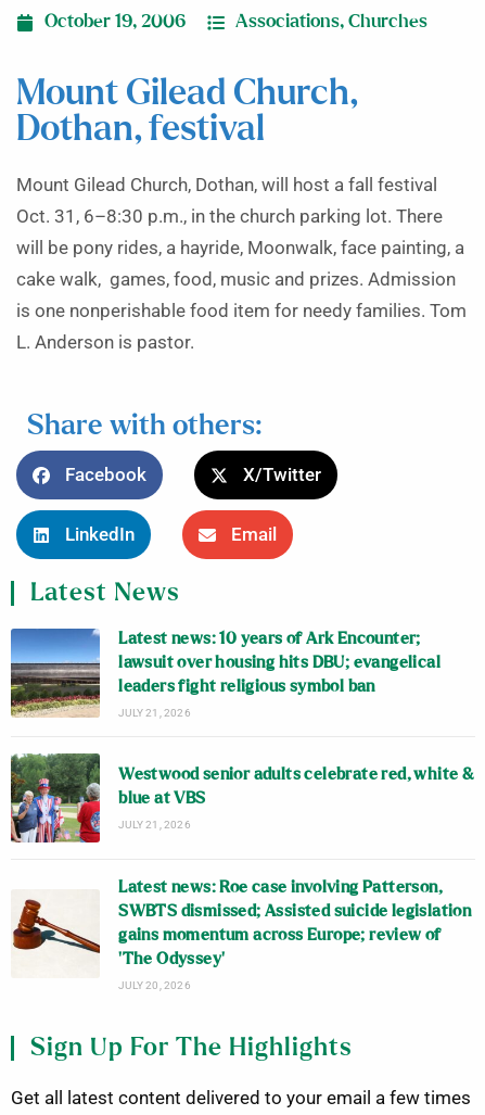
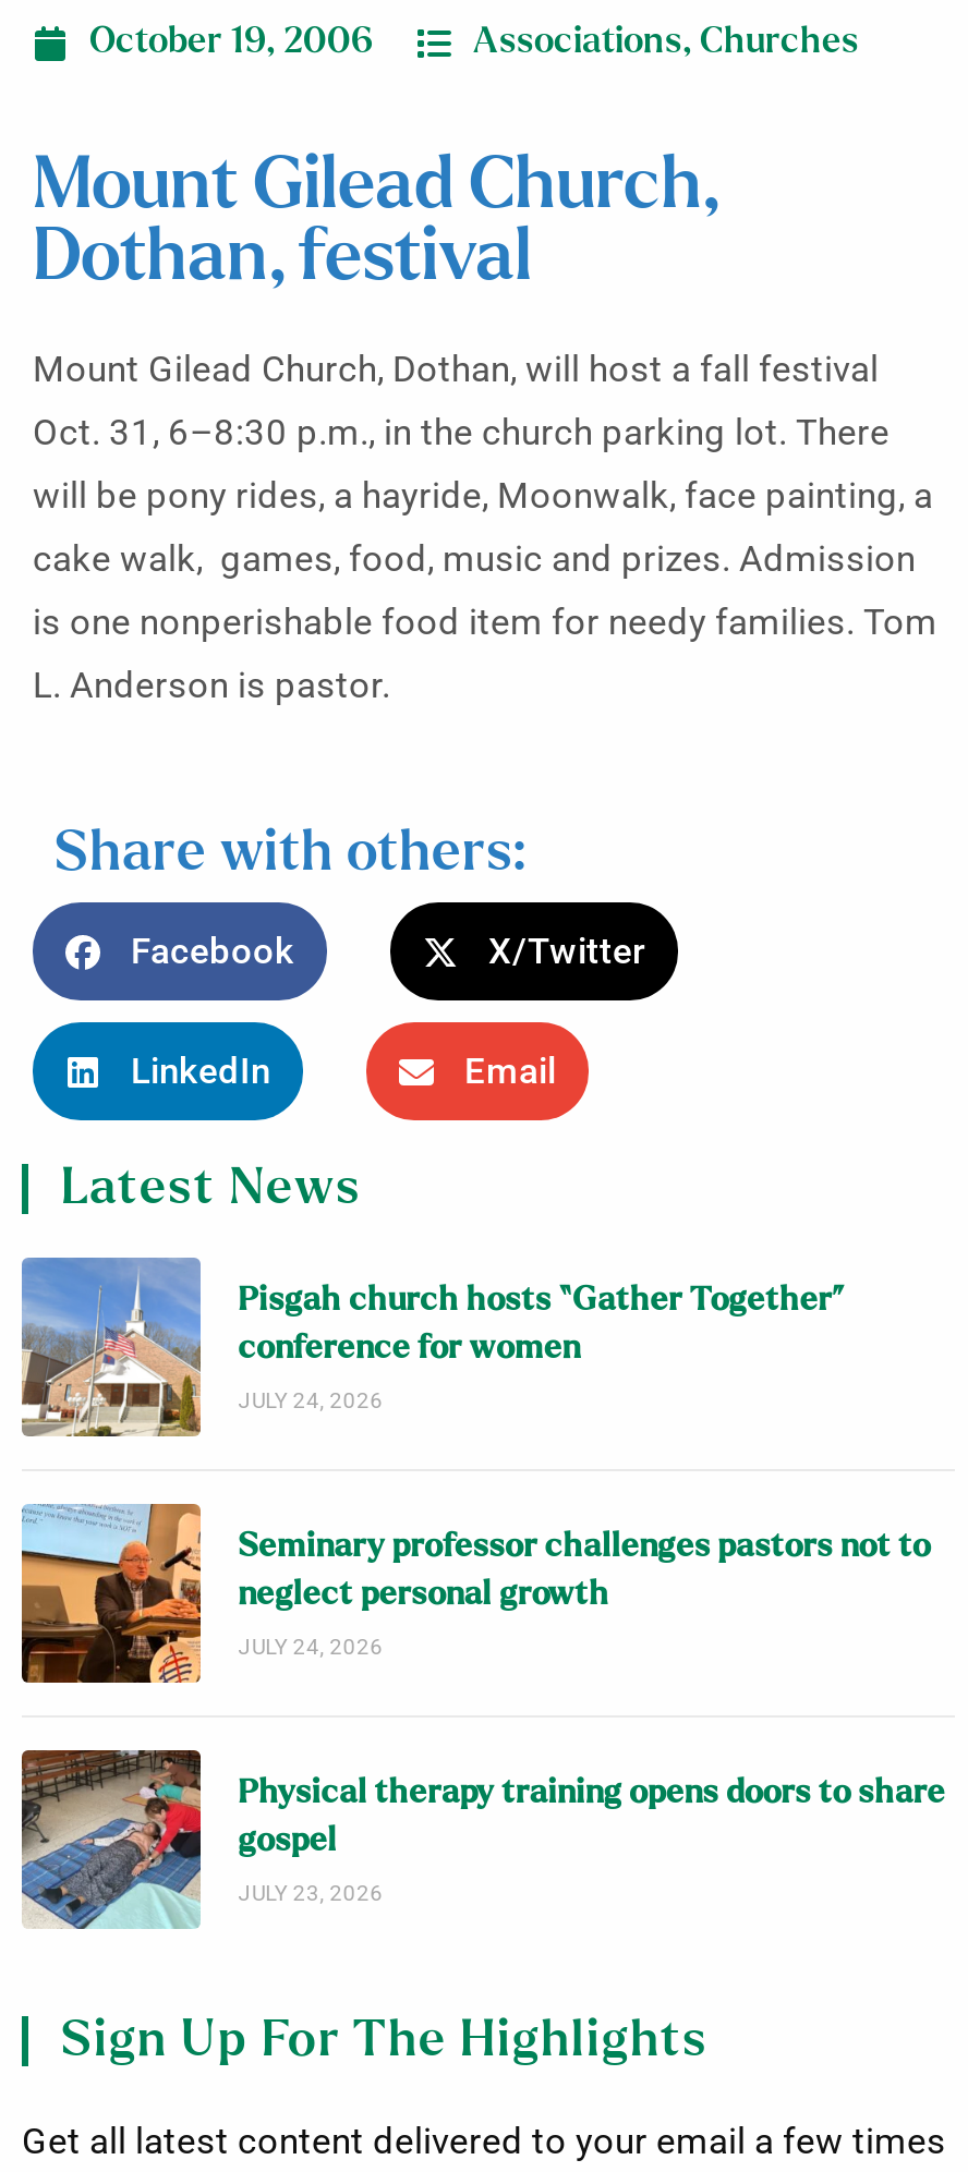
- [image]
- Latest news: 10 years of Ark Encounter;
- lawsuit over housing hits DBU; evangelical
- leaders fight religious symbol ban
- JULY 21, 2026
+ [image]
+ Pisgah church hosts “Gather Together”
+ conference for women
+ JULY 24, 2026

- [image]
- Westwood senior adults celebrate red, white &
- blue at VBS
- JULY 21, 2026
+ [image]
+ Seminary professor challenges pastors not to
+ neglect personal growth
+ JULY 24, 2026

- [image]
- Latest news: Roe case involving Patterson,
- SWBTS dismissed; Assisted suicide legislation
- gains momentum across Europe; review of
- ‘The Odyssey’
- JULY 20, 2026
+ [image]
+ Physical therapy training opens doors to share
+ gospel
+ JULY 23, 2026
